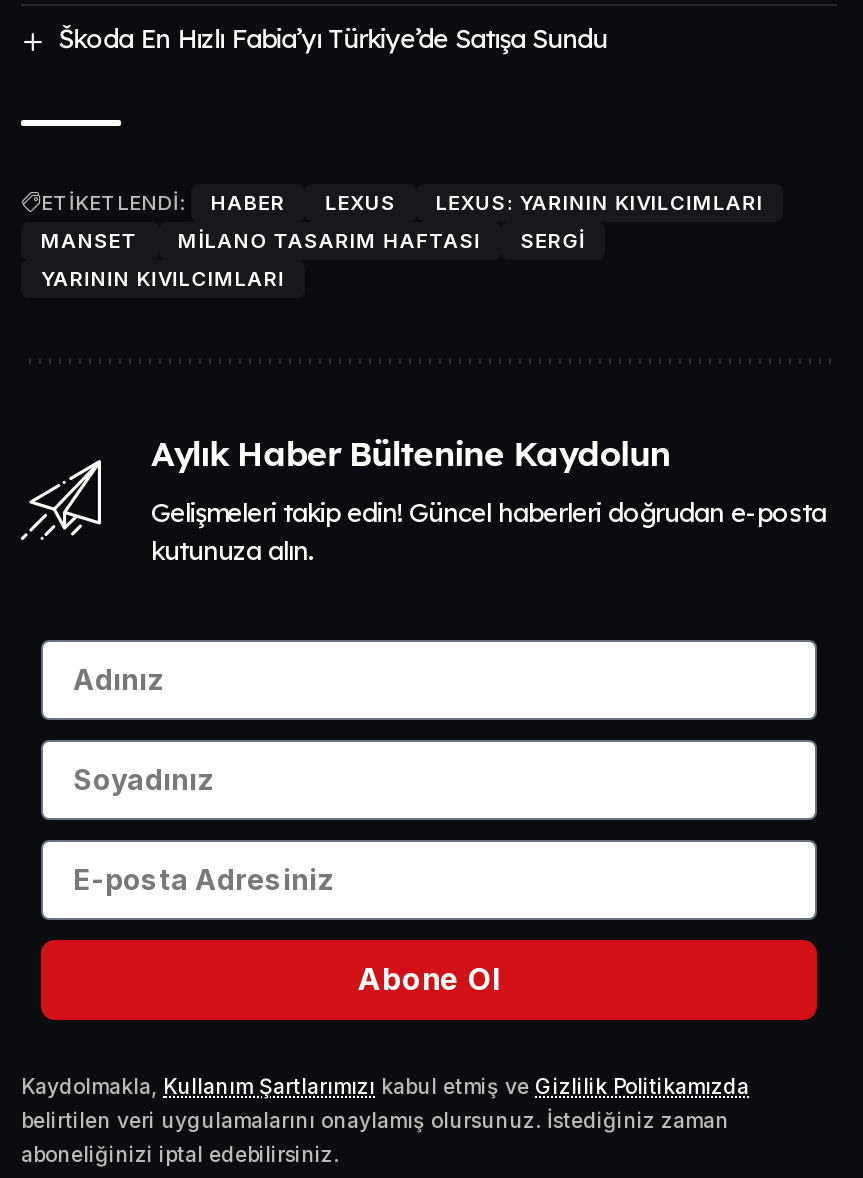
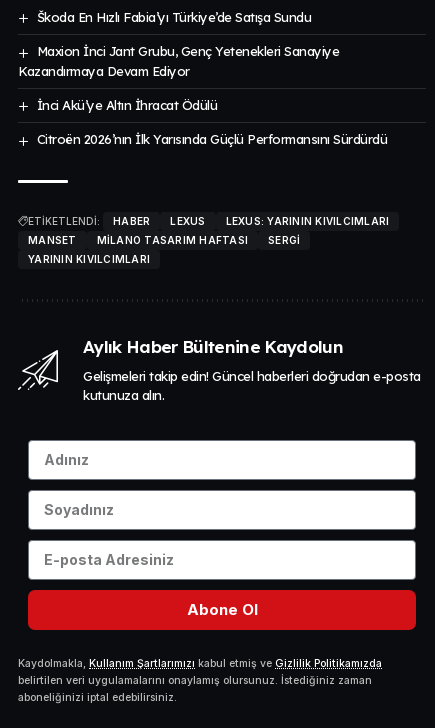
+ Maxion İnci Jant Grubu, Genç Yetenekleri Sanayiye
+ Kazandırmaya Devam Ediyor
+ İnci Akü’ye Altın İhracat Ödülü
+ Citroën 2026’nın İlk Yarısında Güçlü Performansını Sürdürdü
